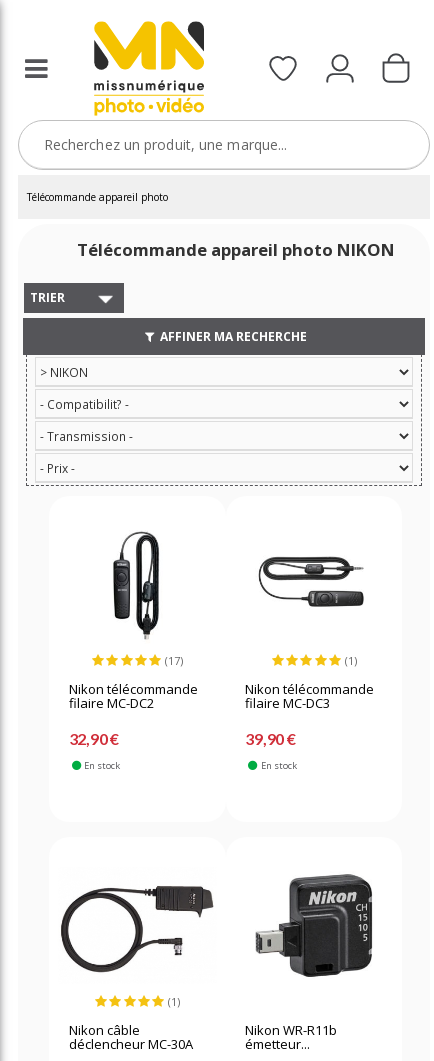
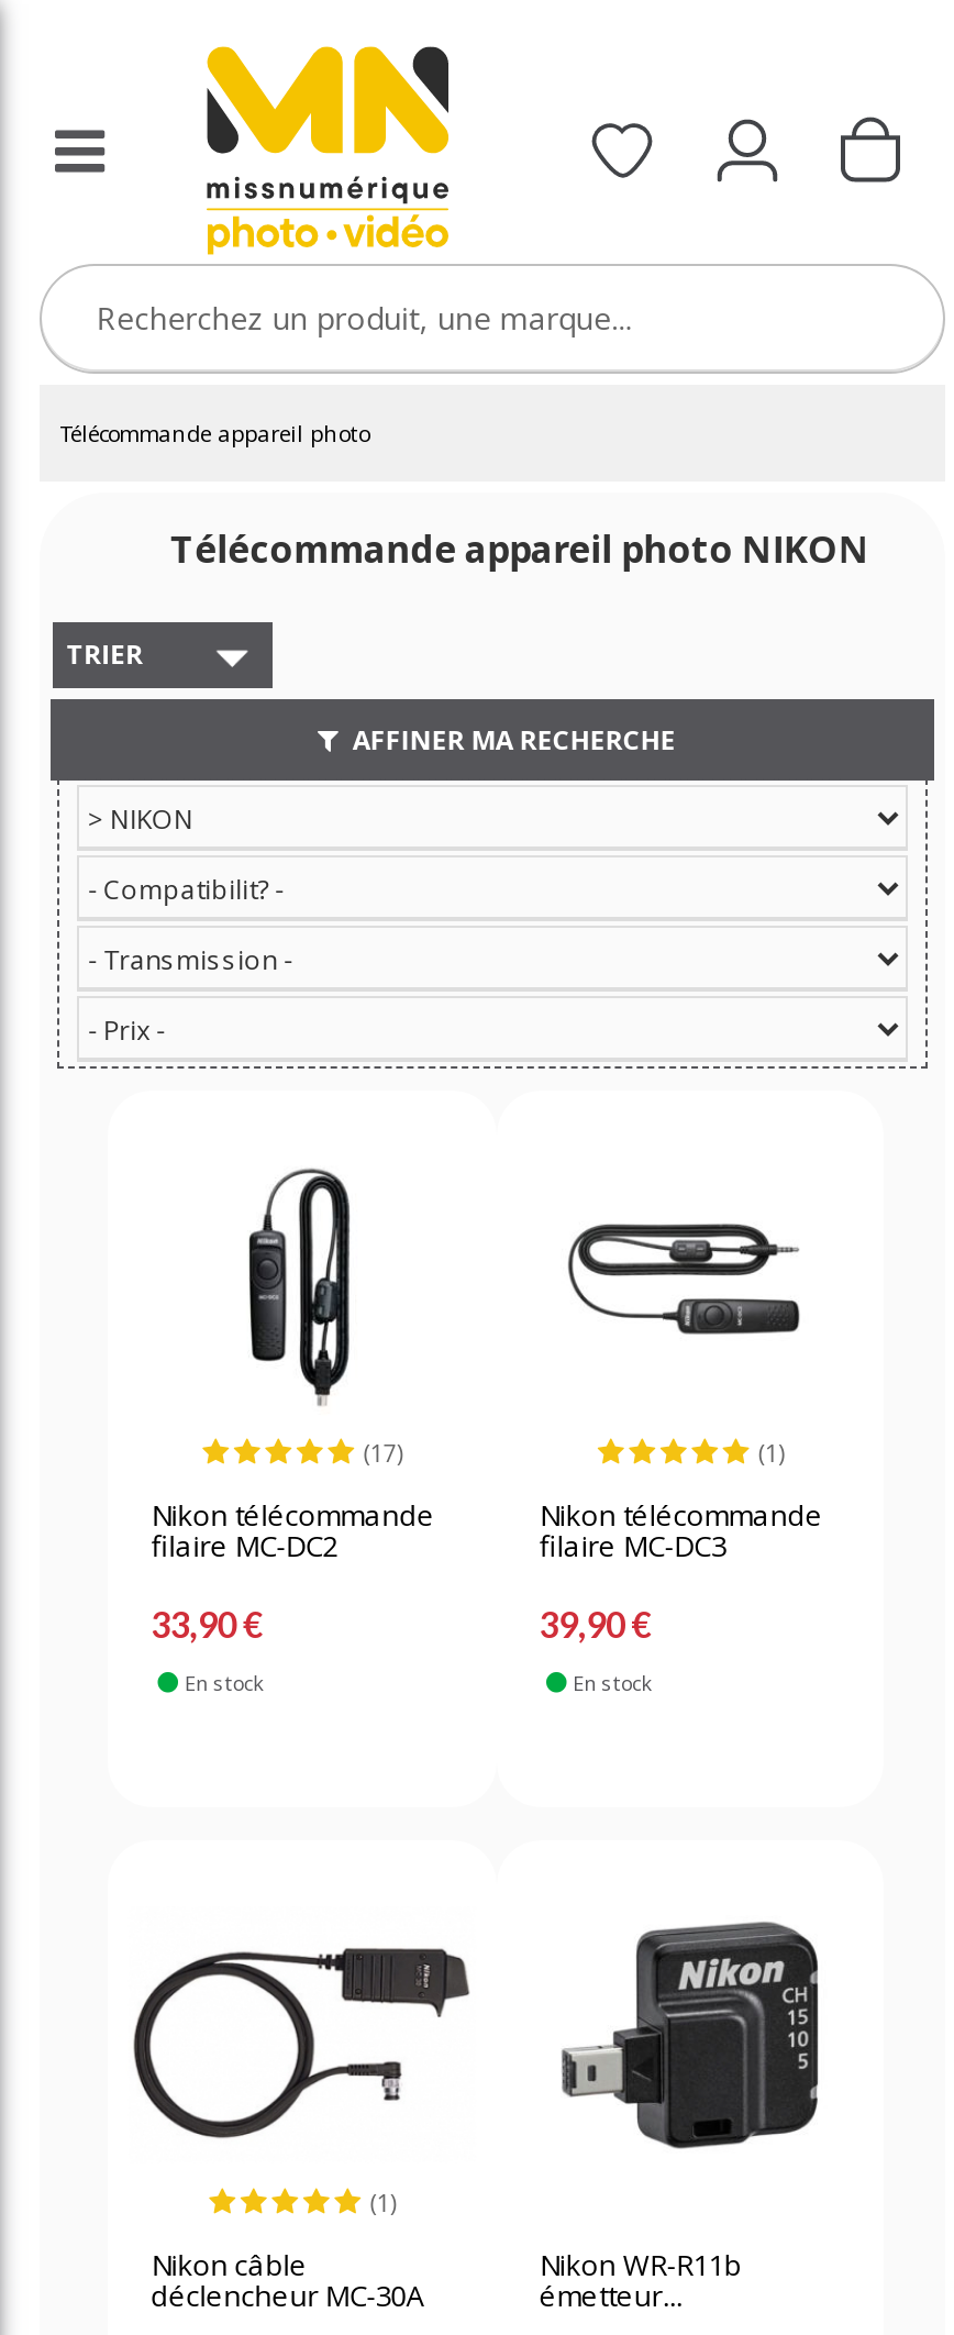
- 32,90 €
+ 33,90 €
